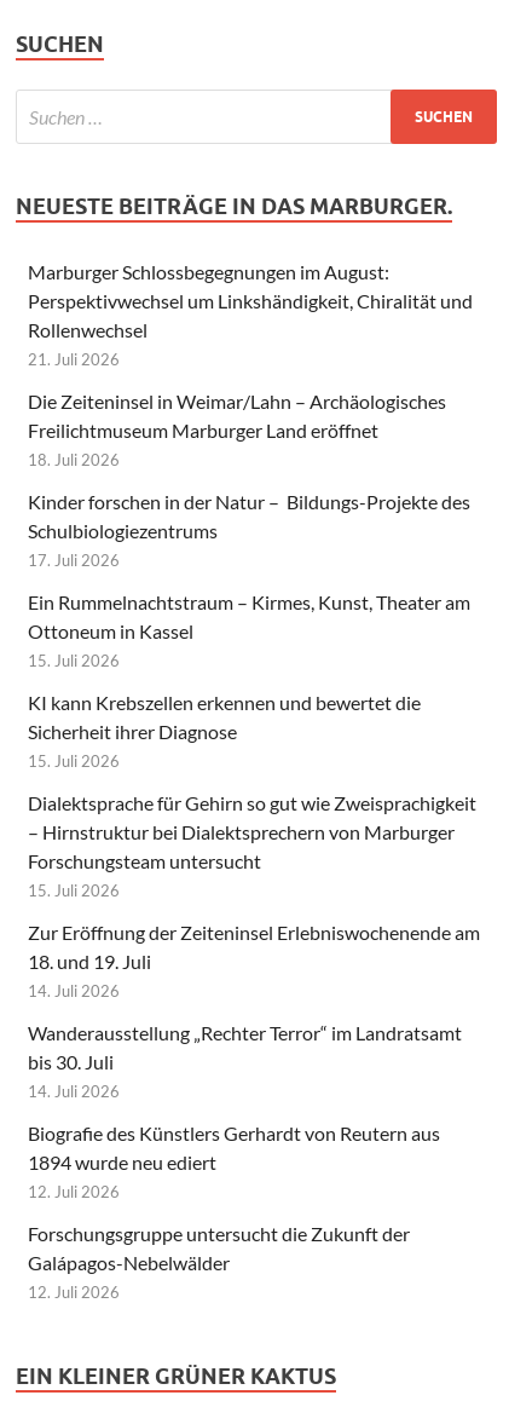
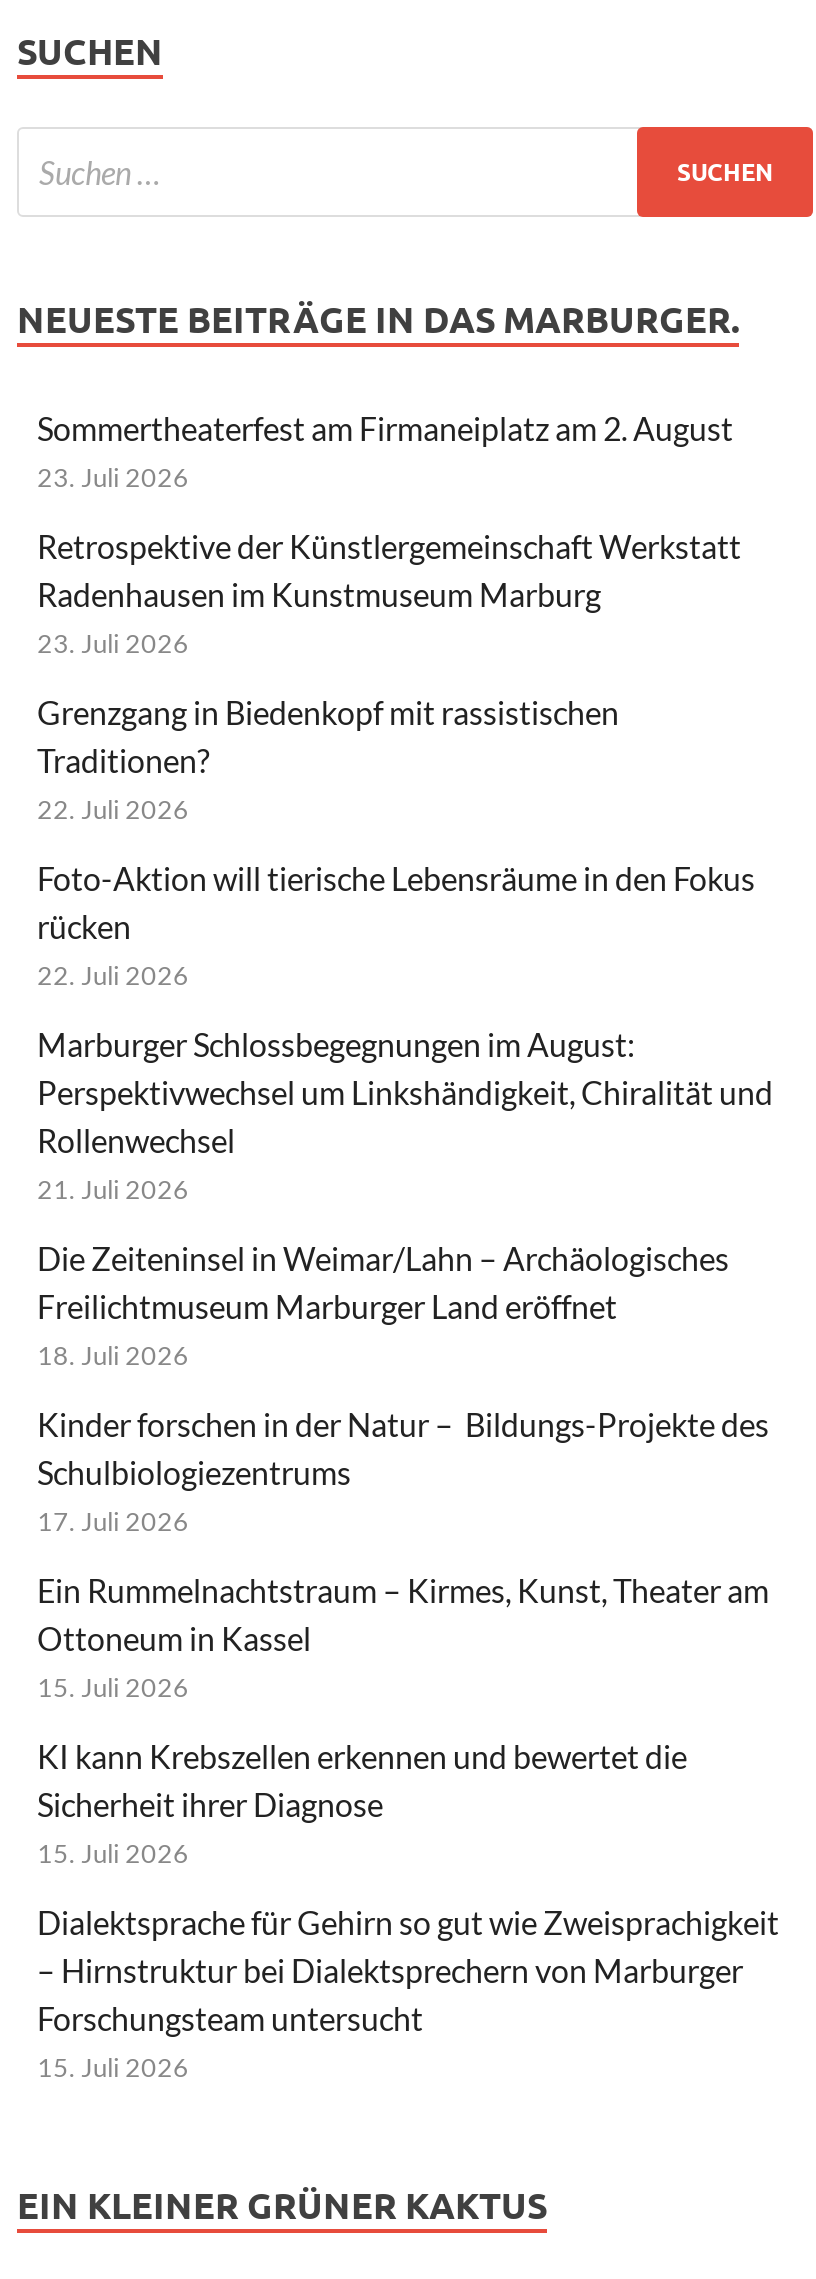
+ Sommertheaterfest am Firmaneiplatz am 2. August
+ 23. Juli 2026
+ Retrospektive der Künstlergemeinschaft Werkstatt
+ Radenhausen im Kunstmuseum Marburg
+ 23. Juli 2026
+ Grenzgang in Biedenkopf mit rassistischen
+ Traditionen?
+ 22. Juli 2026
+ Foto-Aktion will tierische Lebensräume in den Fokus
+ rücken
+ 22. Juli 2026

moved down: Marburger Schlossbegegnungen im August: | Perspektivwechsel um Linkshändigkeit, Chiralität und | Rollenwechsel | ... | Forschungsteam untersucht | 15. Juli 2026

- Zur Eröffnung der Zeiteninsel Erlebniswochenende am
- 18. und 19. Juli
- 14. Juli 2026
- Wanderausstellung „Rechter Terror“ im Landratsamt
- bis 30. Juli
- 14. Juli 2026
- Biografie des Künstlers Gerhardt von Reutern aus
- 1894 wurde neu ediert
- 12. Juli 2026
- Forschungsgruppe untersucht die Zukunft der
- Galápagos-Nebelwälder
- 12. Juli 2026
